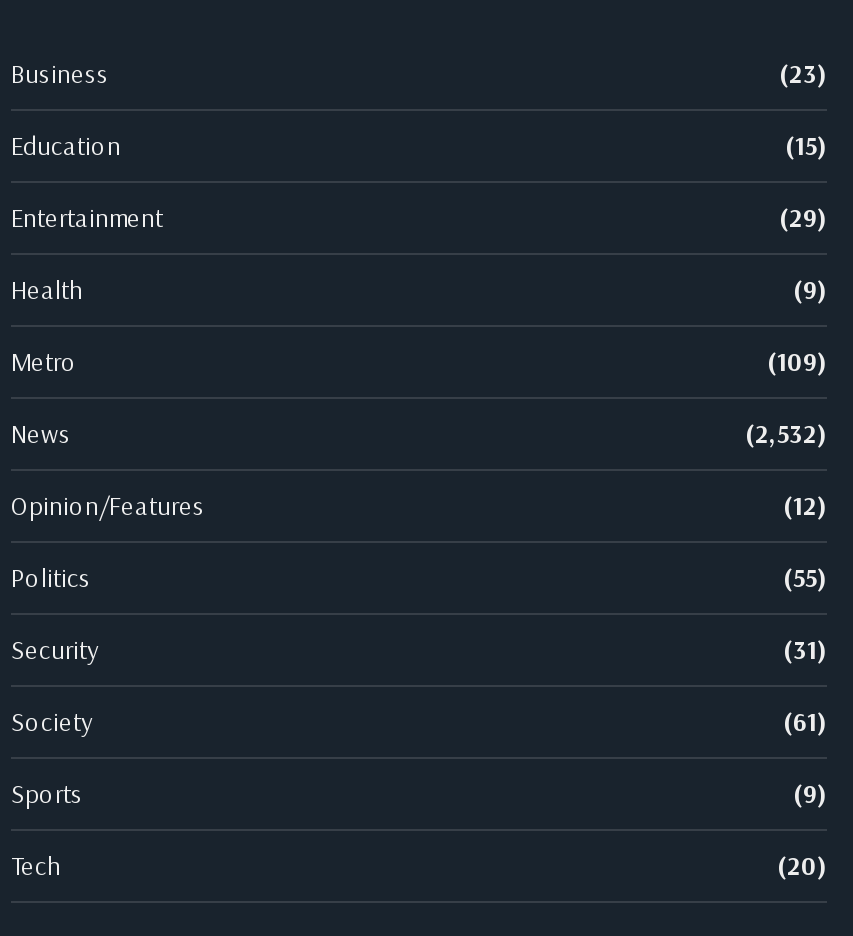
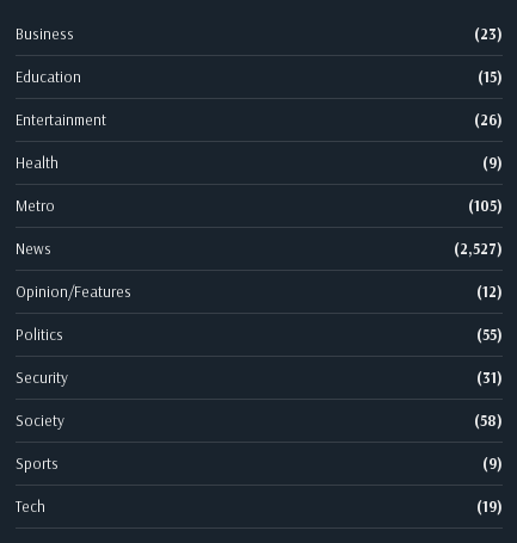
- (29)
+ (26)

- (109)
+ (105)

- (2,532)
+ (2,527)

- (61)
+ (58)

- (20)
+ (19)
